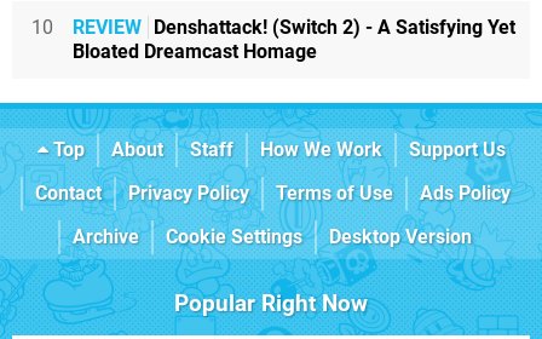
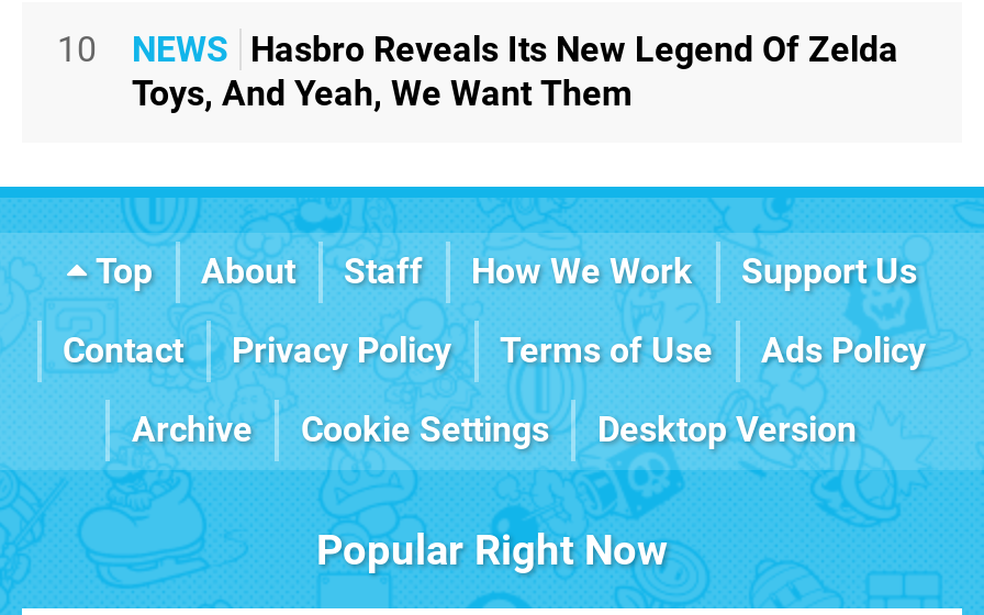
- REVIEW Denshattack! (Switch 2) - A Satisfying Yet
- Bloated Dreamcast Homage
+ NEWS Hasbro Reveals Its New Legend Of Zelda
+ Toys, And Yeah, We Want Them
